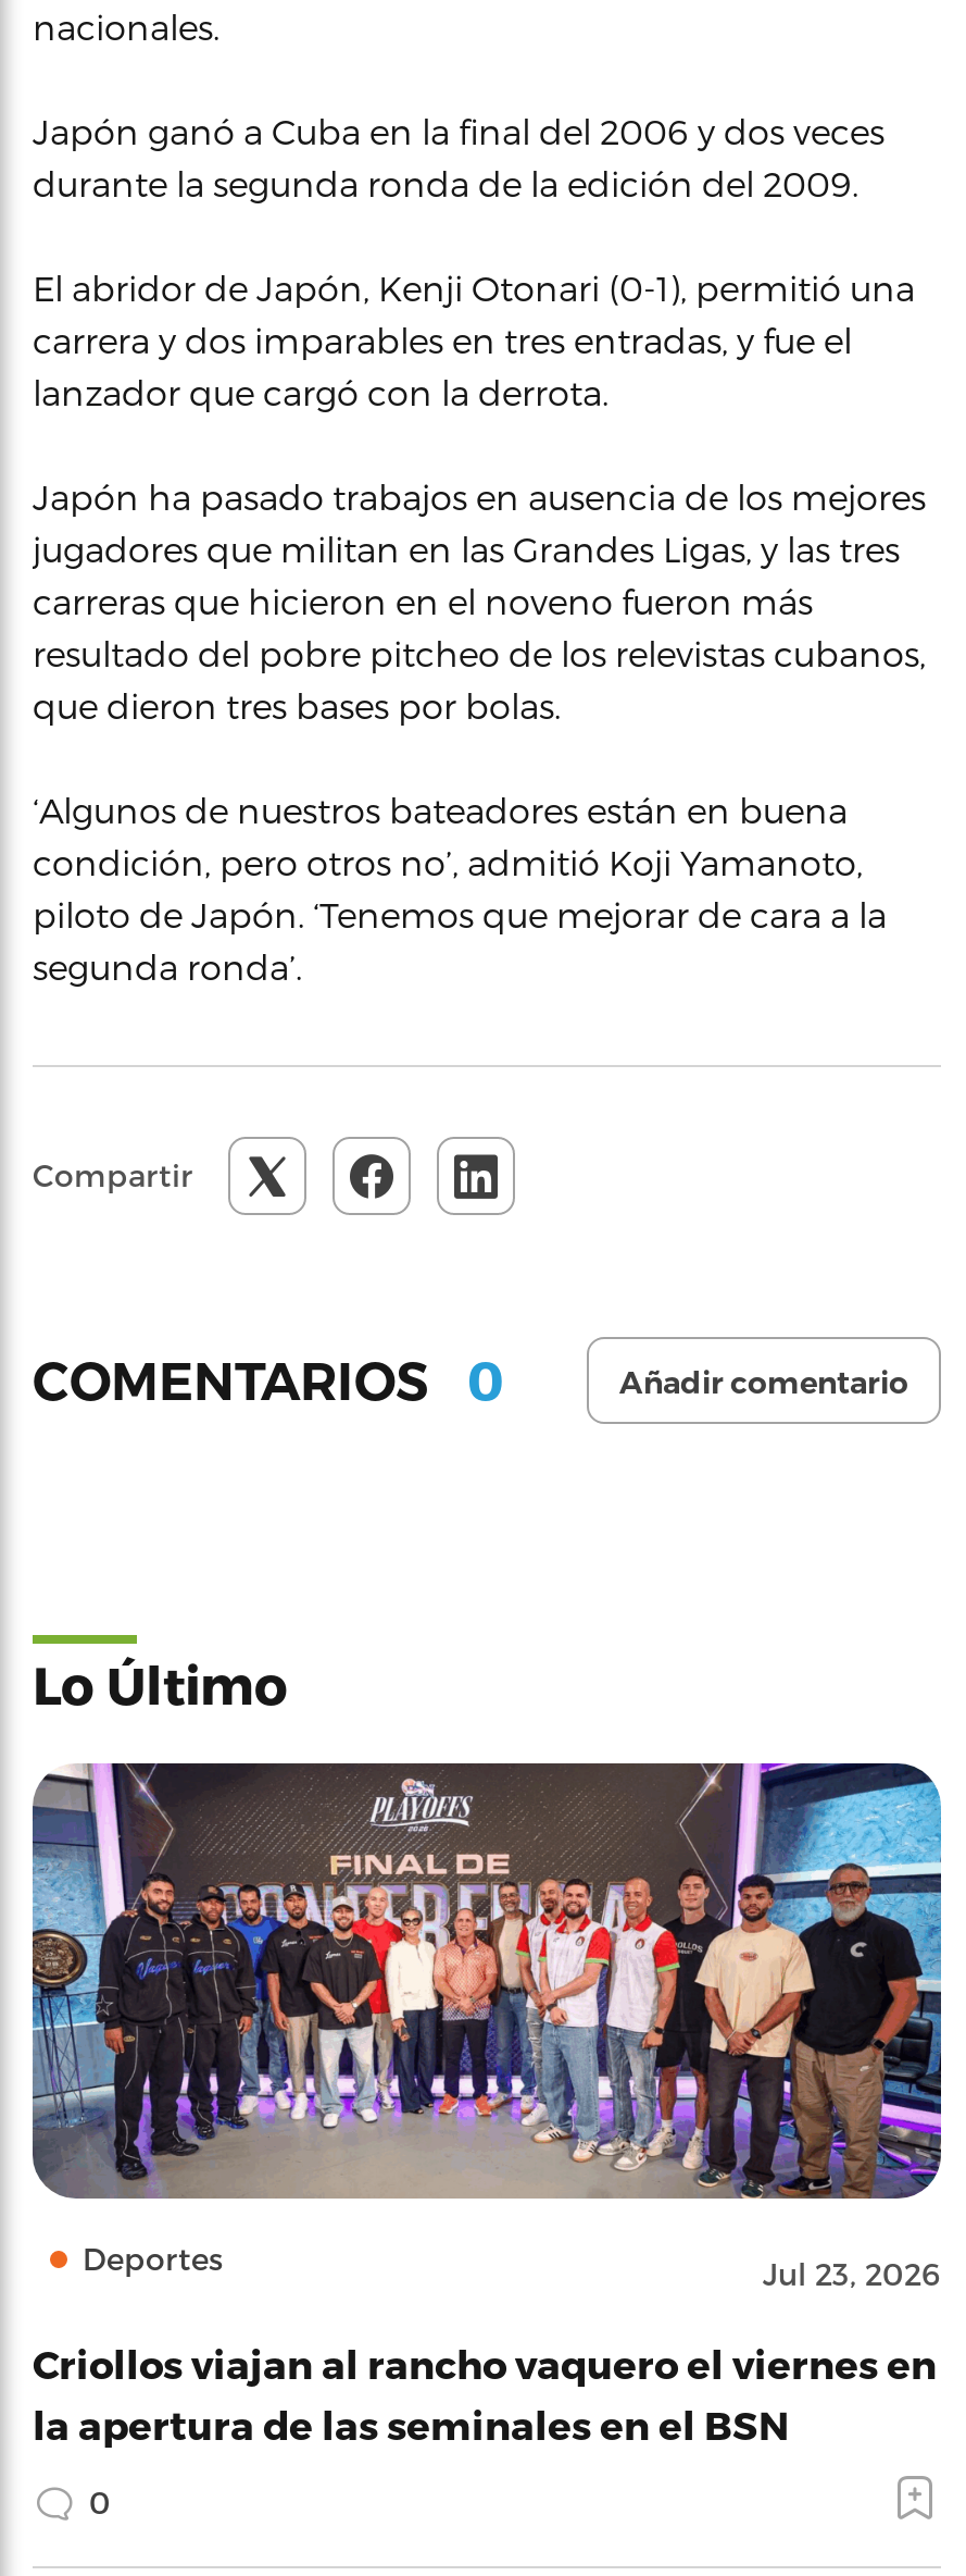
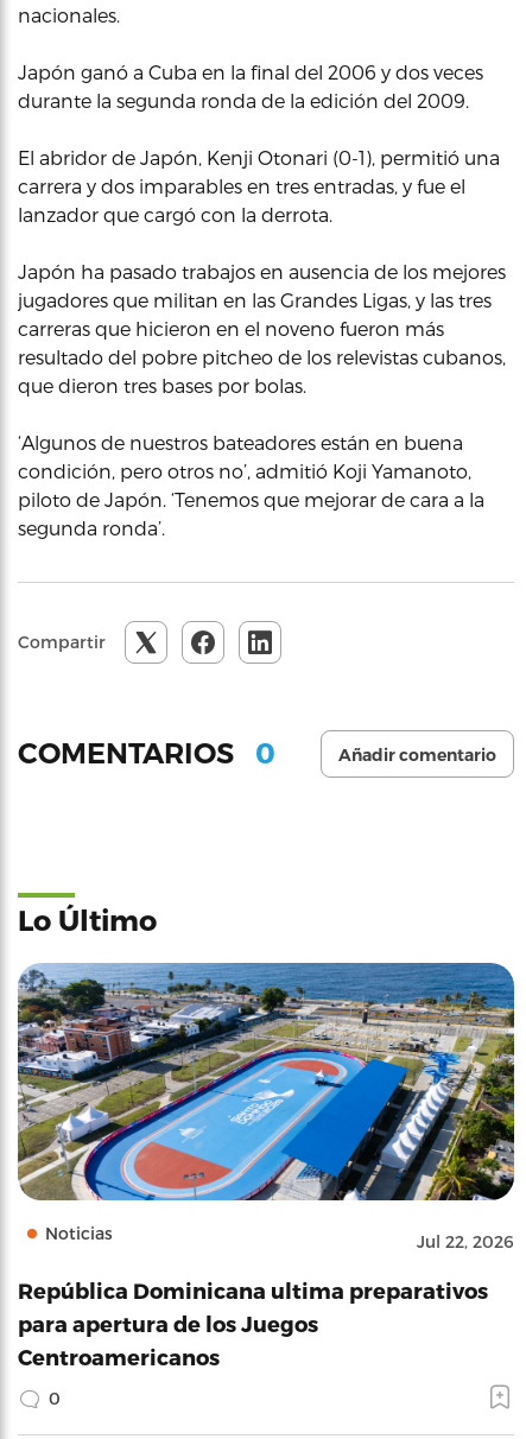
- [image]
- Deportes
- Jul 23, 2026
+ [image]
+ Noticias
+ Jul 22, 2026

- Criollos viajan al rancho vaquero el viernes en
- la apertura de las seminales en el BSN
+ República Dominicana ultima preparativos
+ para apertura de los Juegos
+ Centroamericanos
